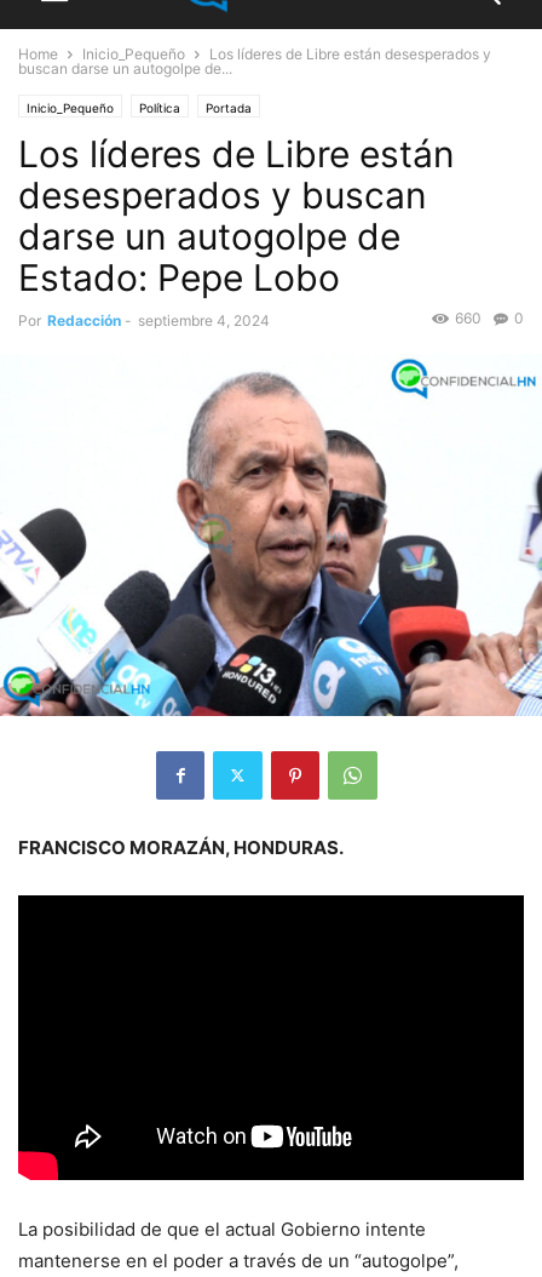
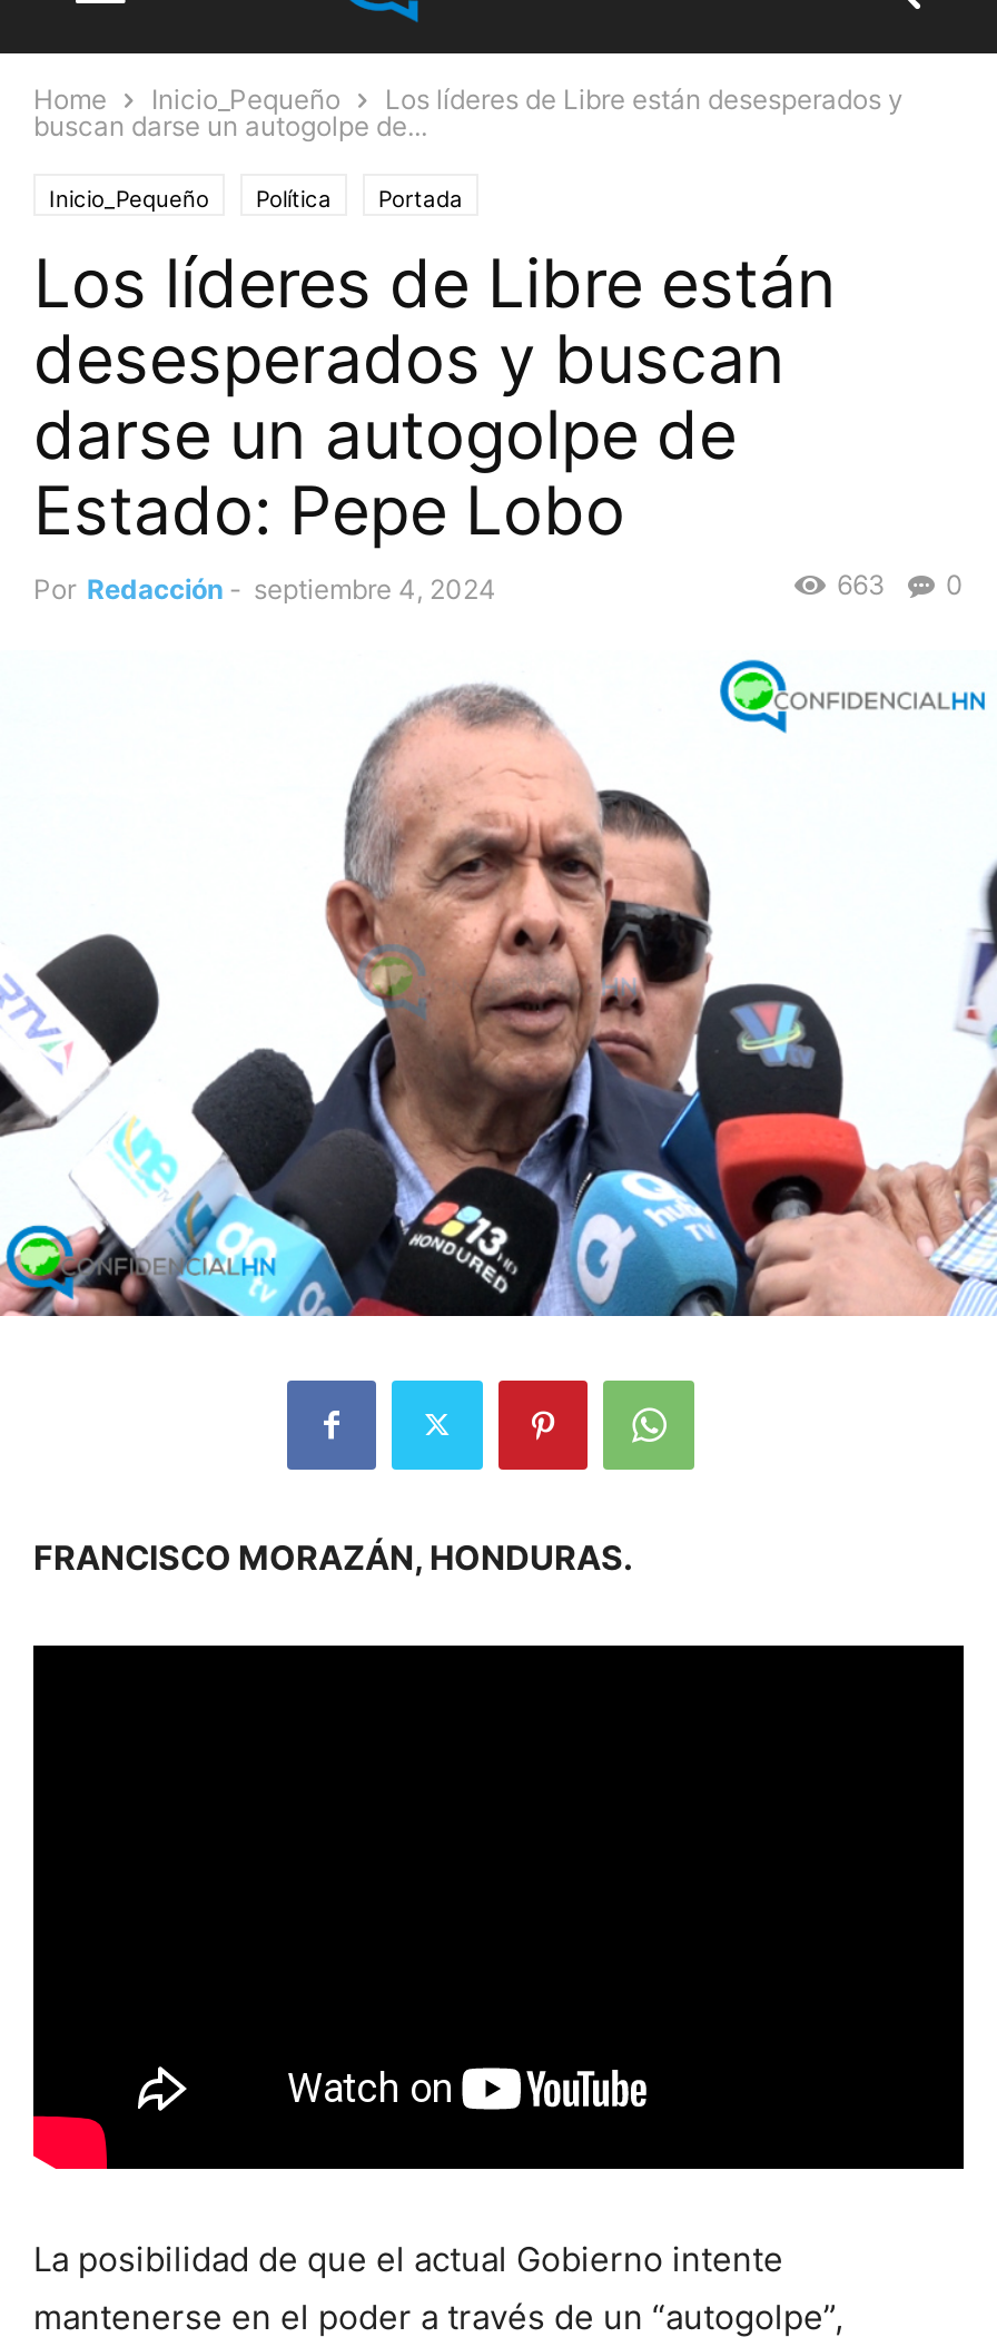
- 660 0
+ 663 0
